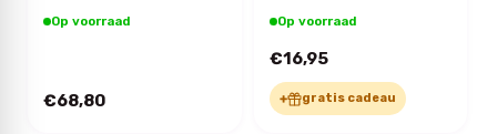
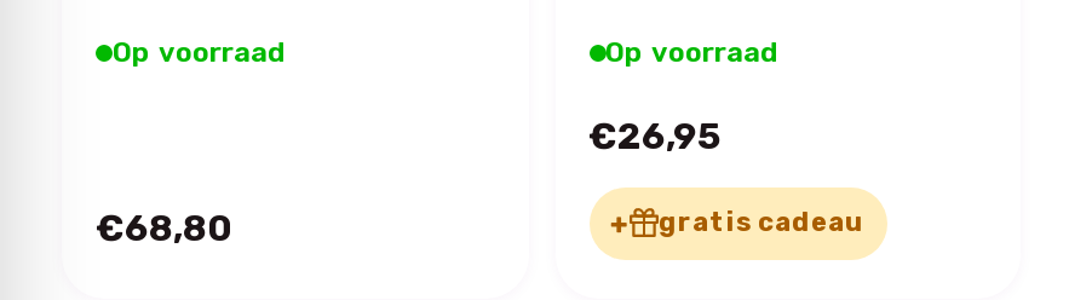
- €16,95
+ €26,95
